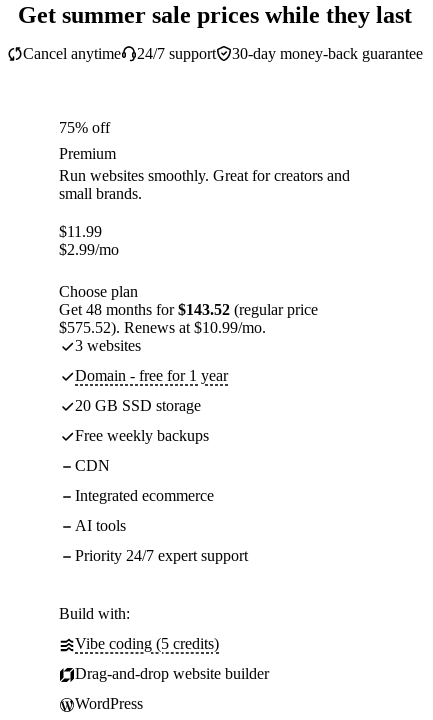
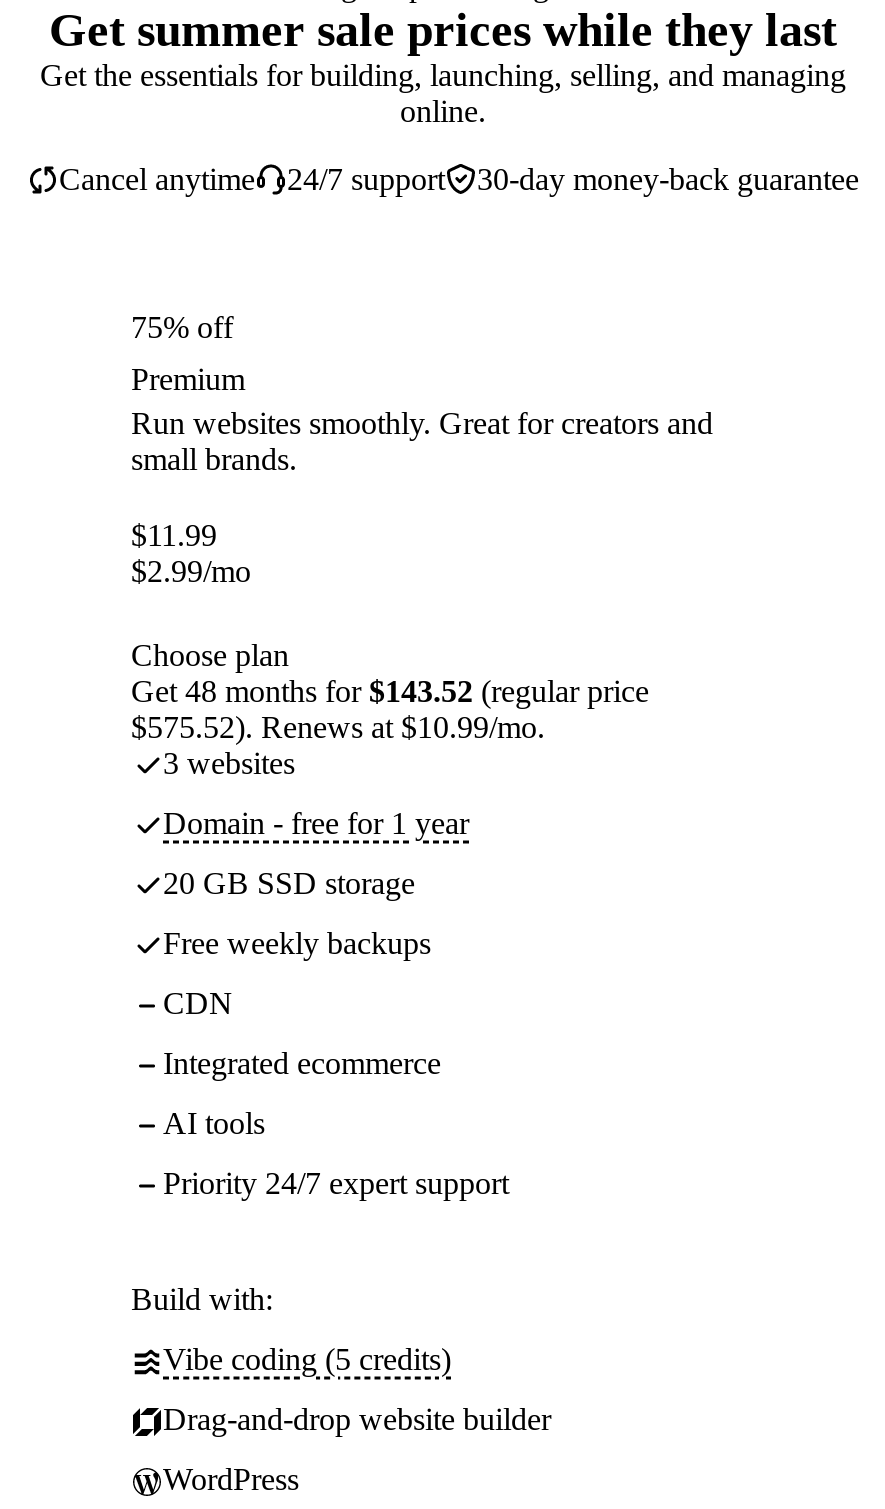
+ Get the essentials for building, launching, selling, and managing
+ online.
